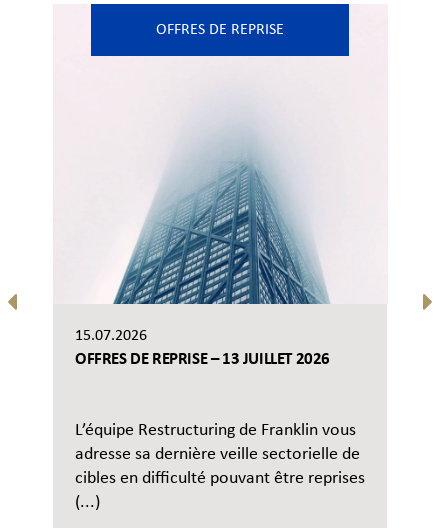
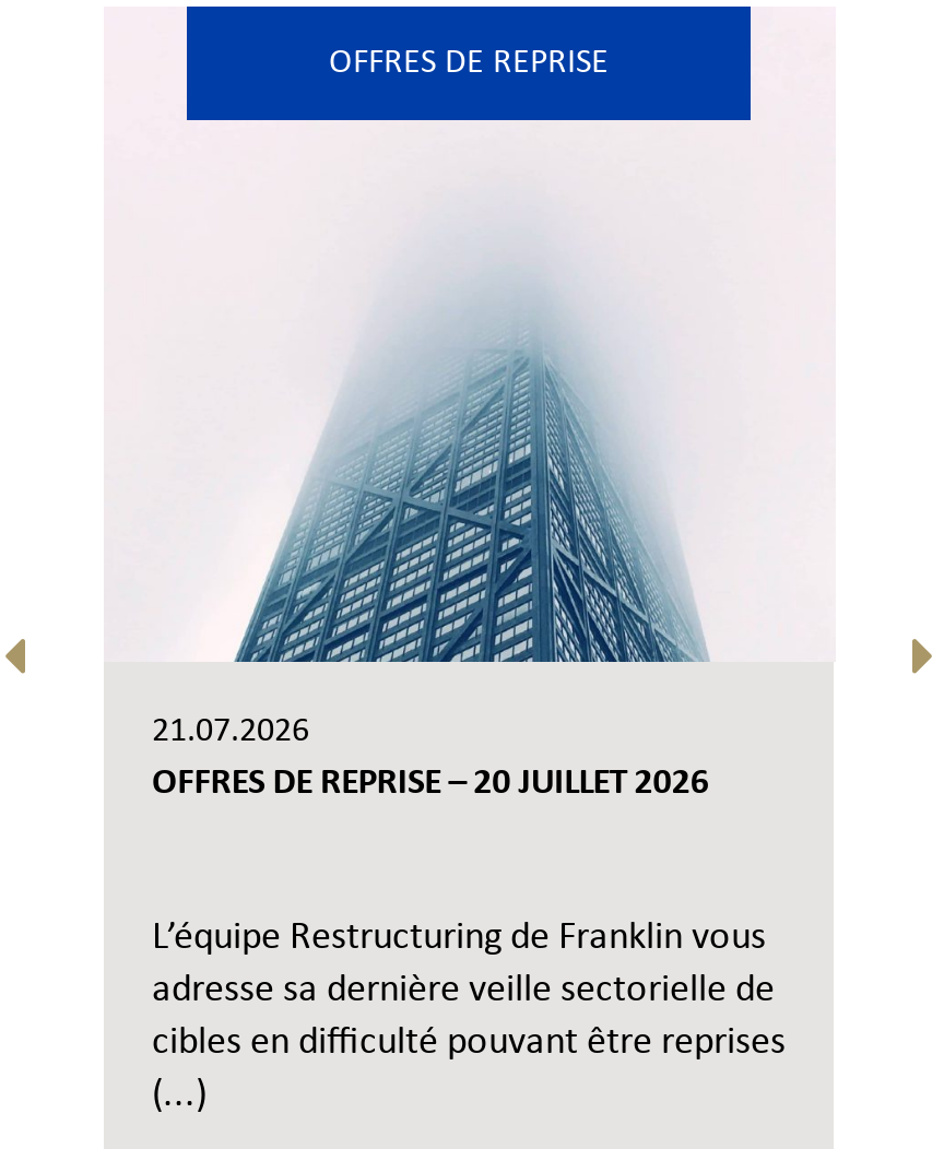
- 15.07.2026
+ 21.07.2026

- OFFRES DE REPRISE – 13 JUILLET 2026
+ OFFRES DE REPRISE – 20 JUILLET 2026
